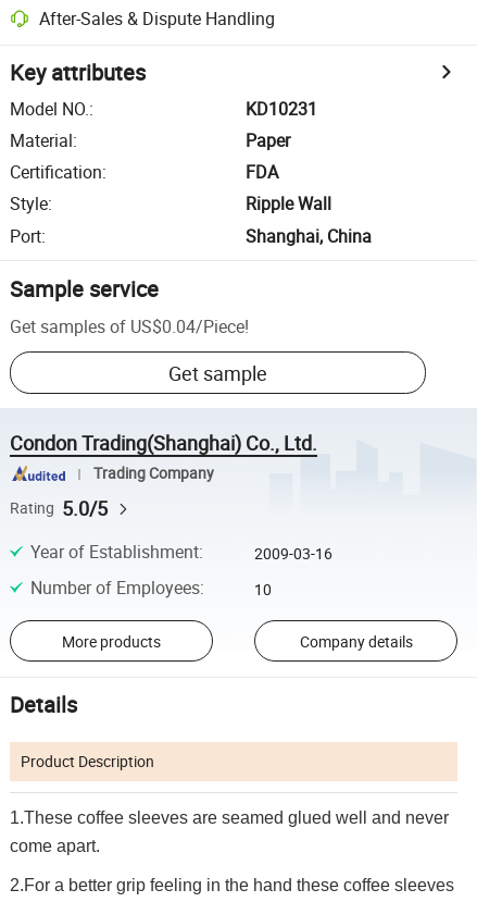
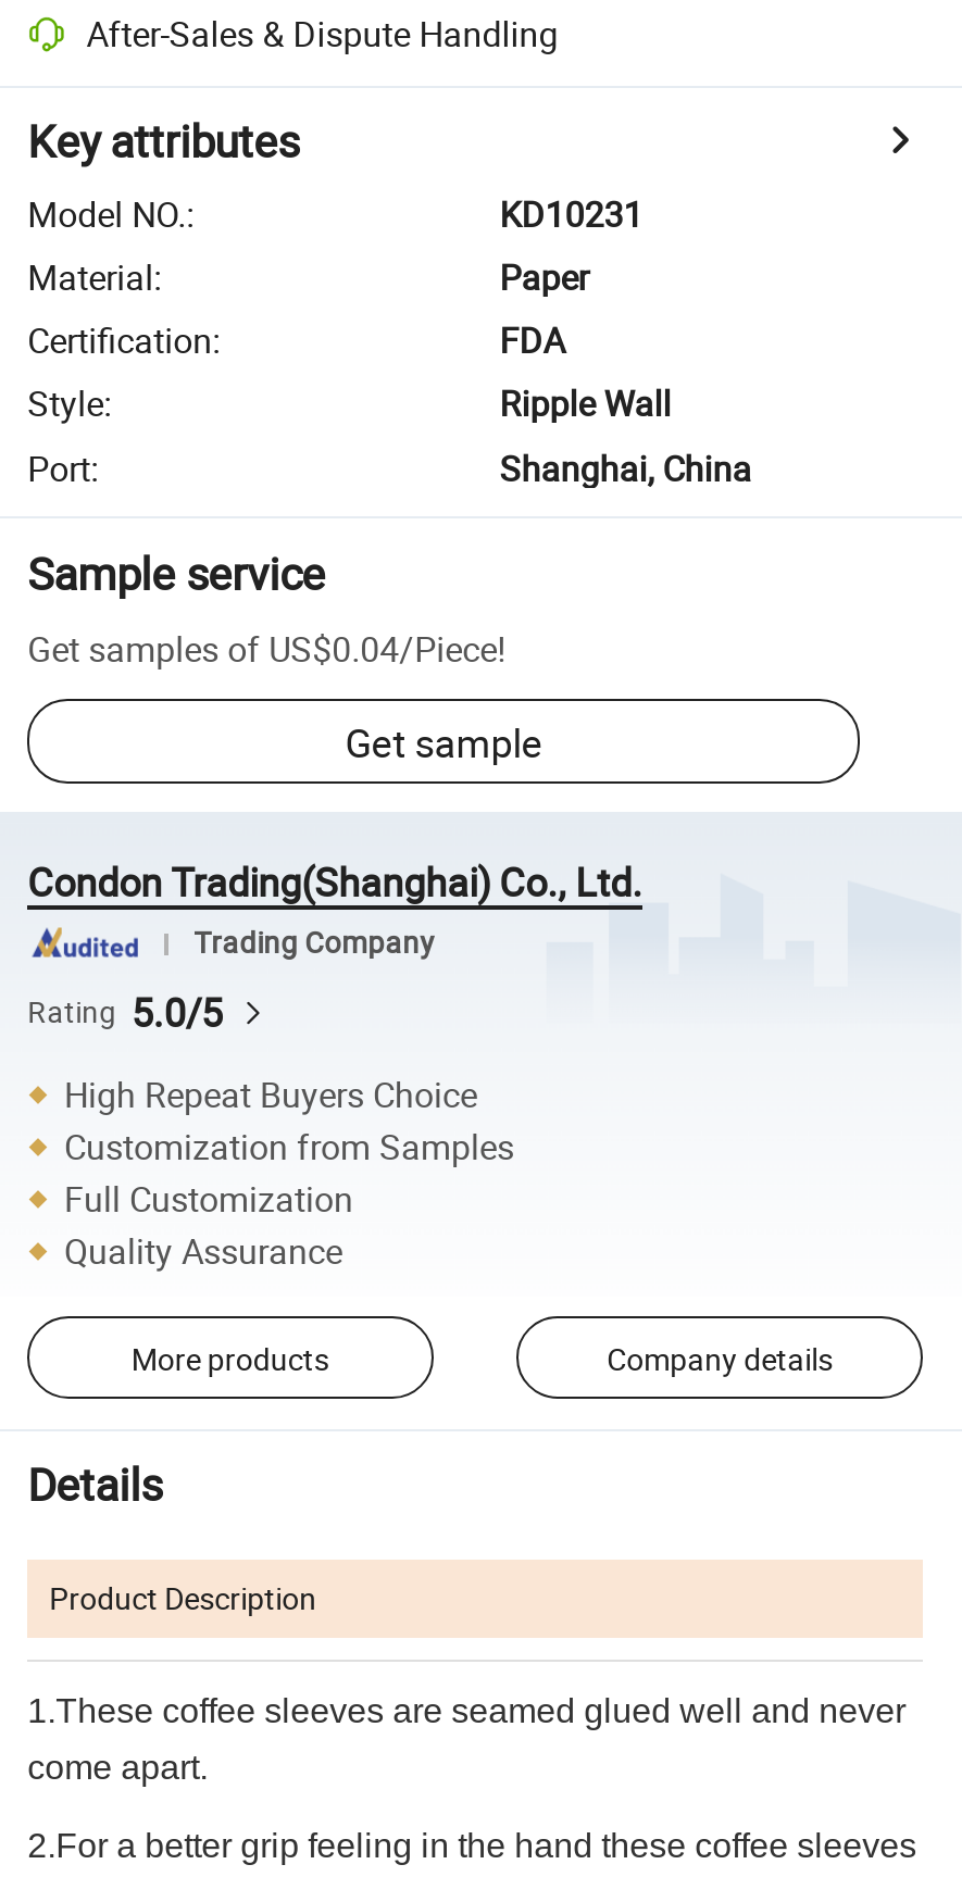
- Year of Establishment:
- 2009-03-16
- Number of Employees:
- 10
+ High Repeat Buyers Choice
+ Customization from Samples
+ Full Customization
+ Quality Assurance
